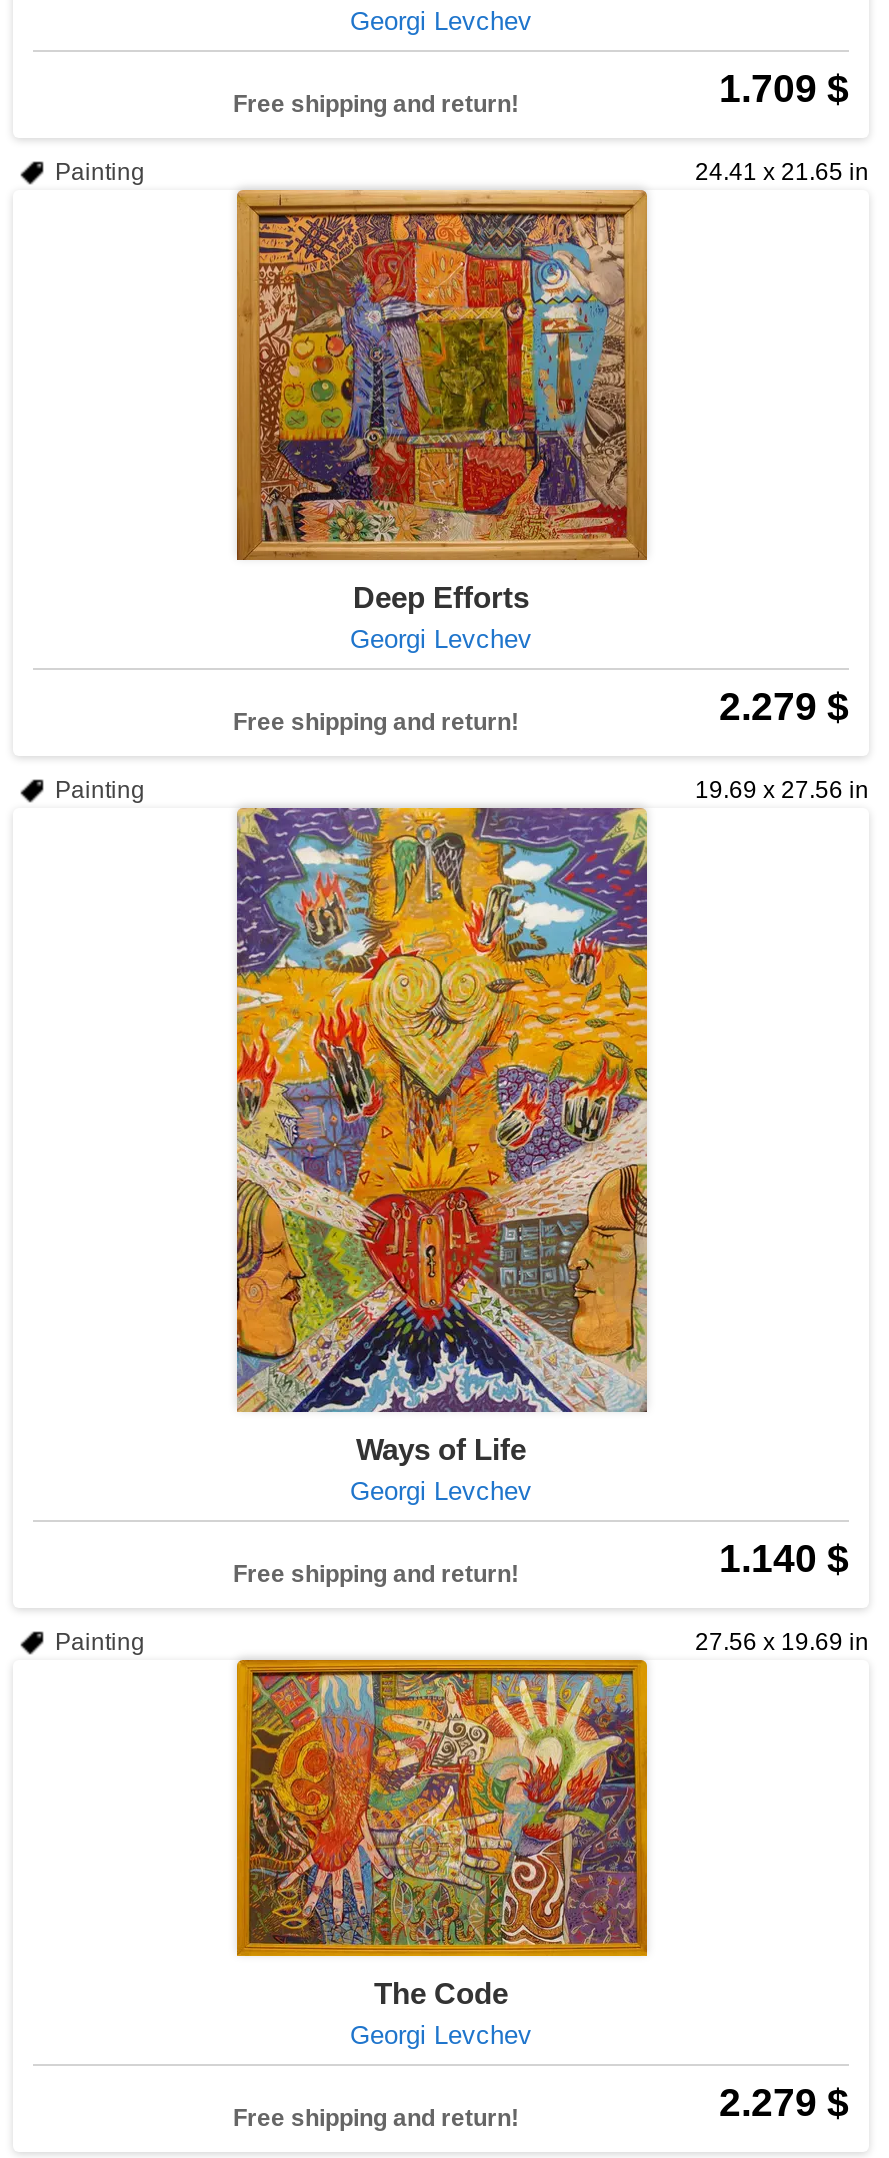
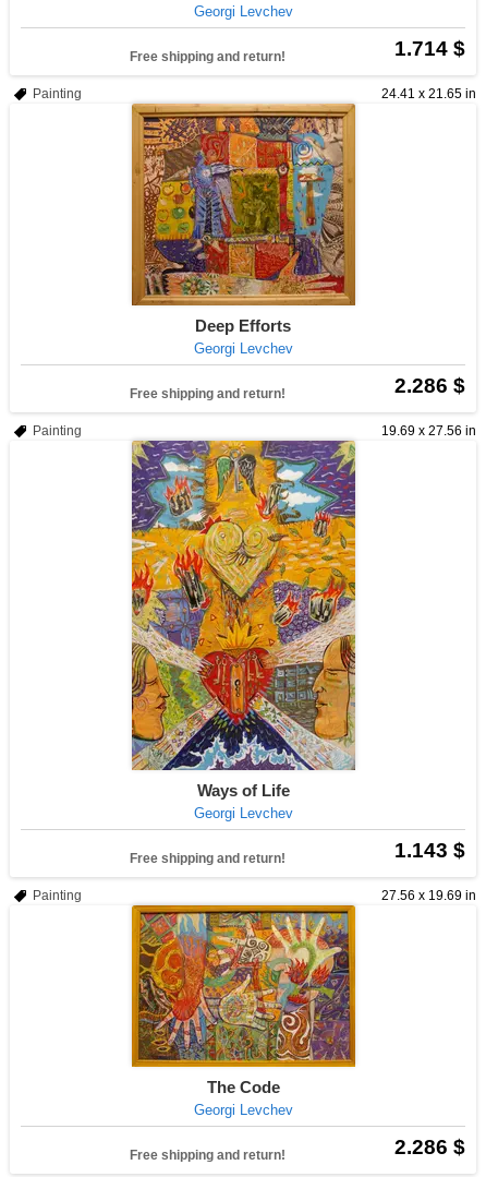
- 1.709 $
+ 1.714 $

- 2.279 $
+ 2.286 $

- 1.140 $
+ 1.143 $

- 2.279 $
+ 2.286 $
